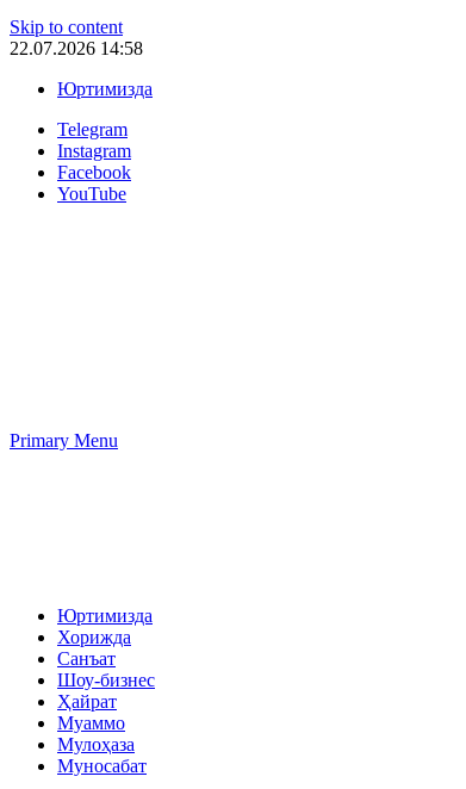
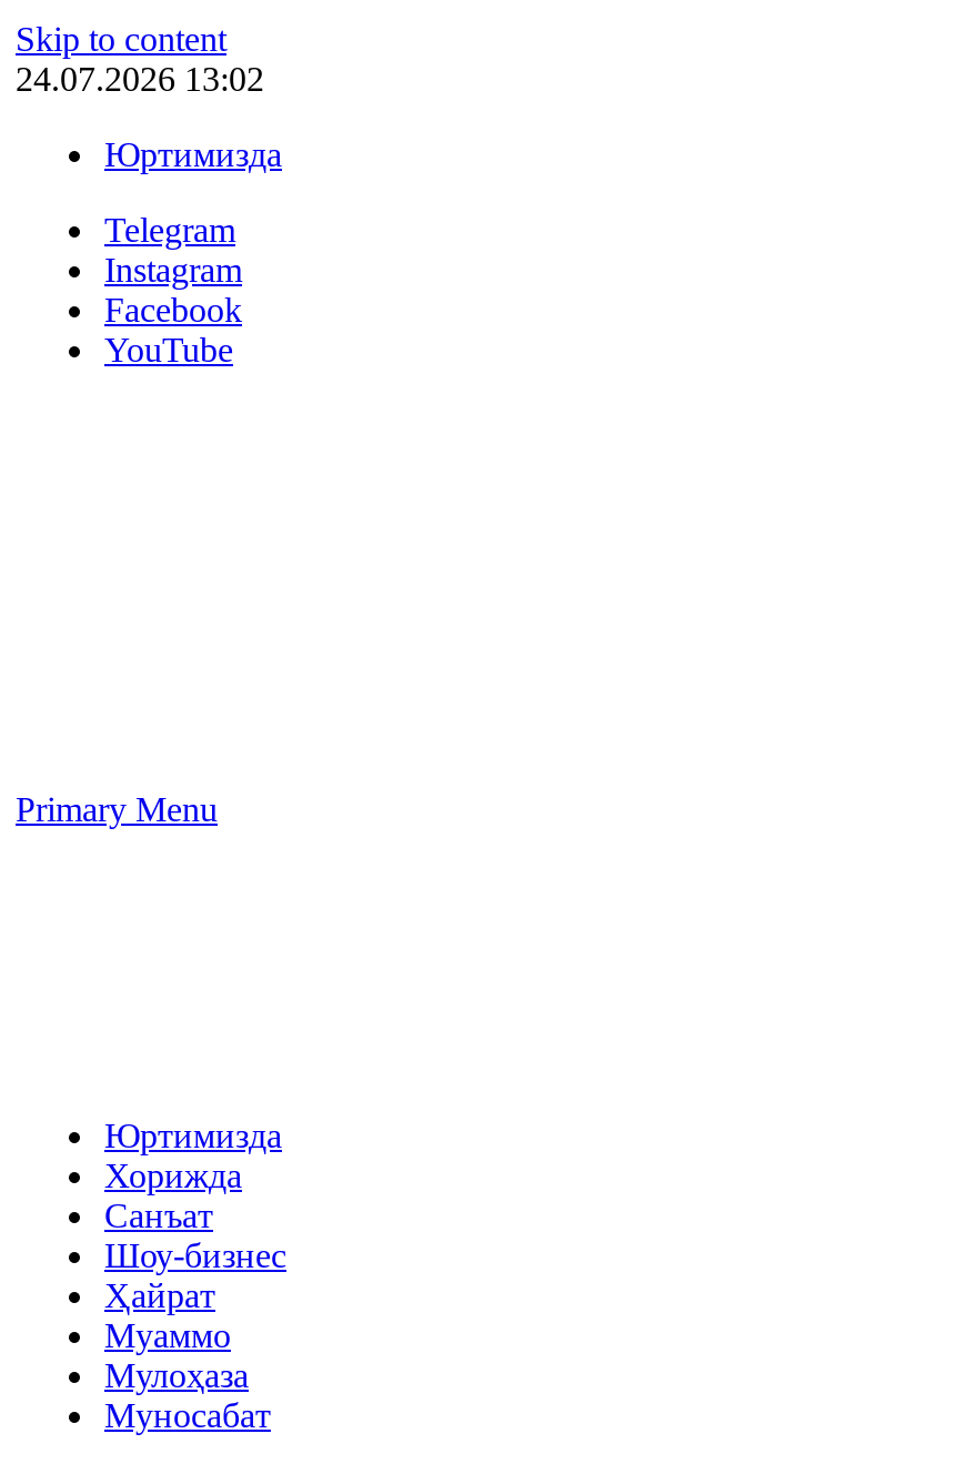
- 22.07.2026 14:58
+ 24.07.2026 13:02
